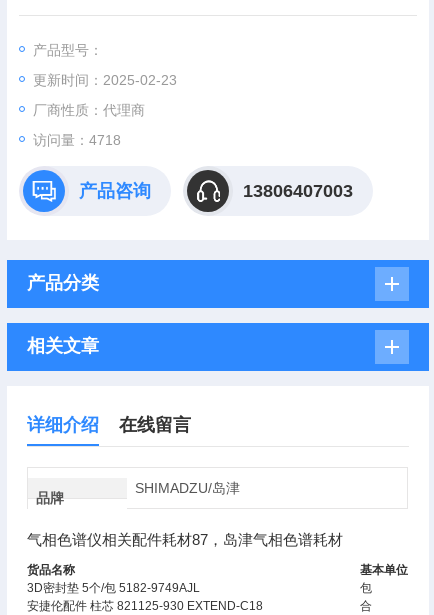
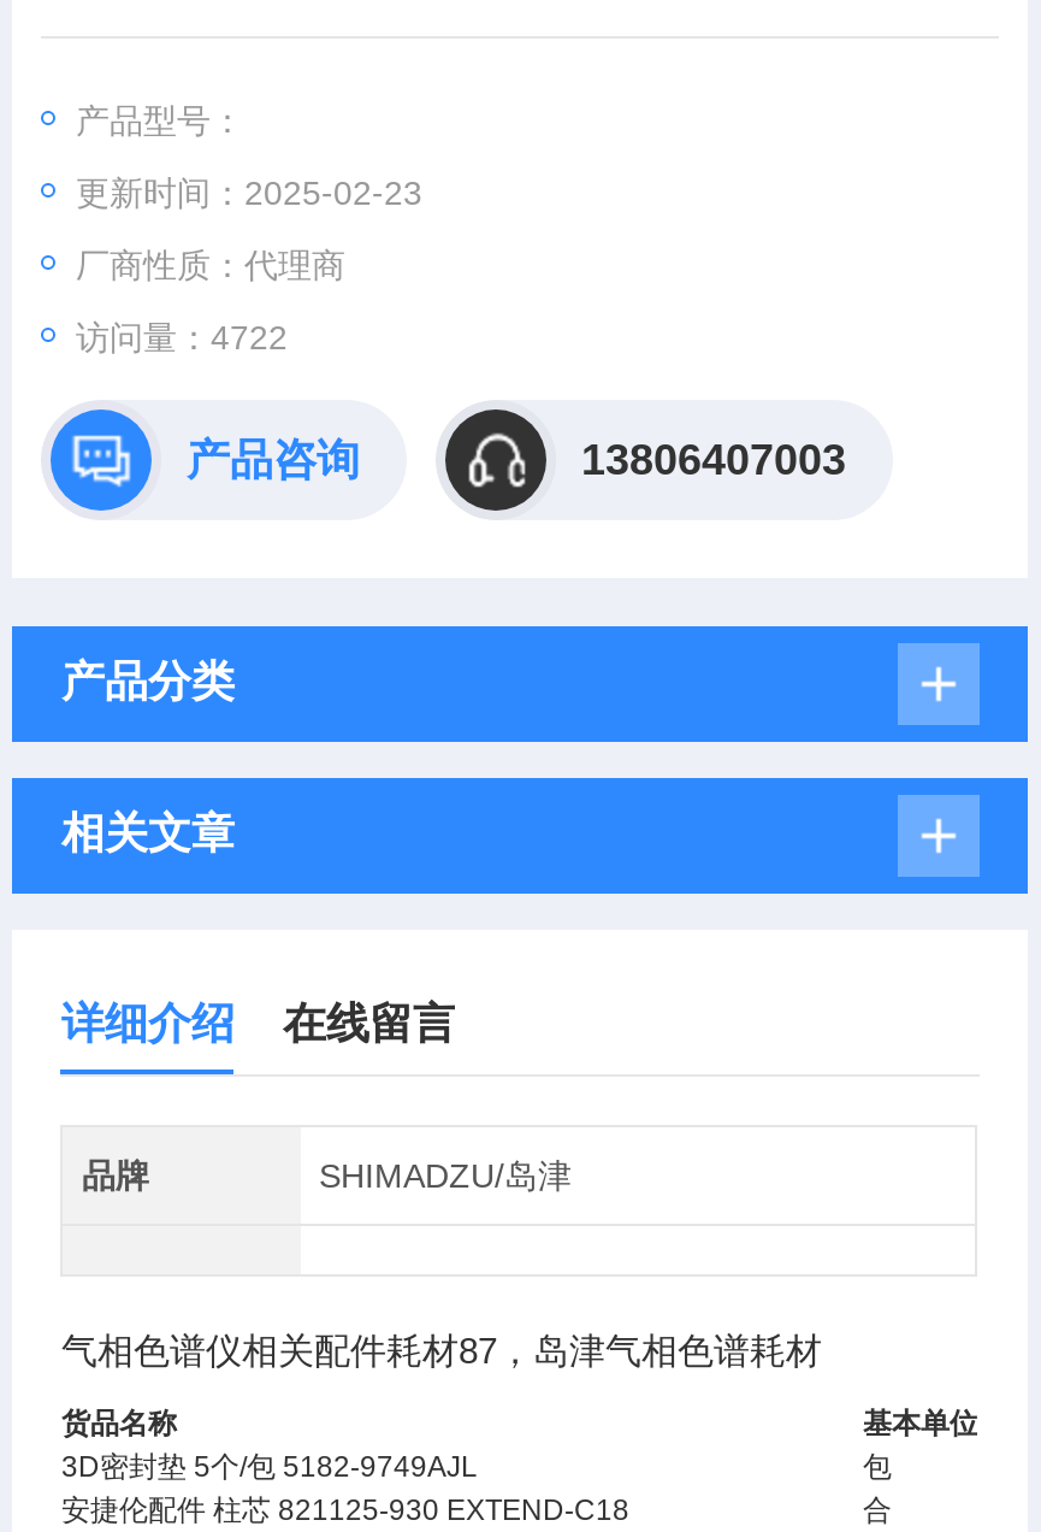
- 访问量：4718
+ 访问量：4722
